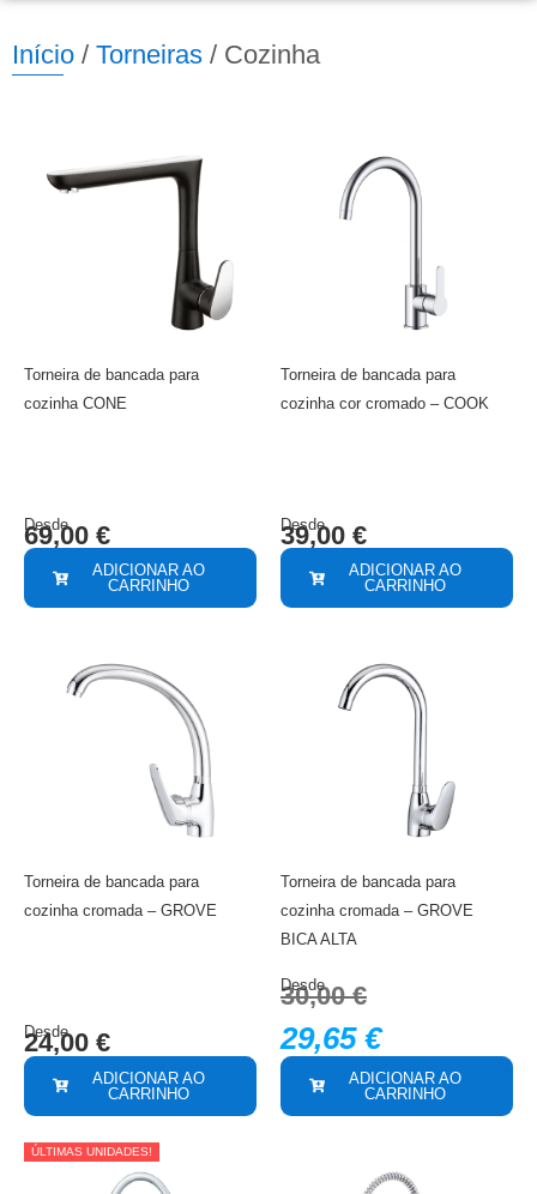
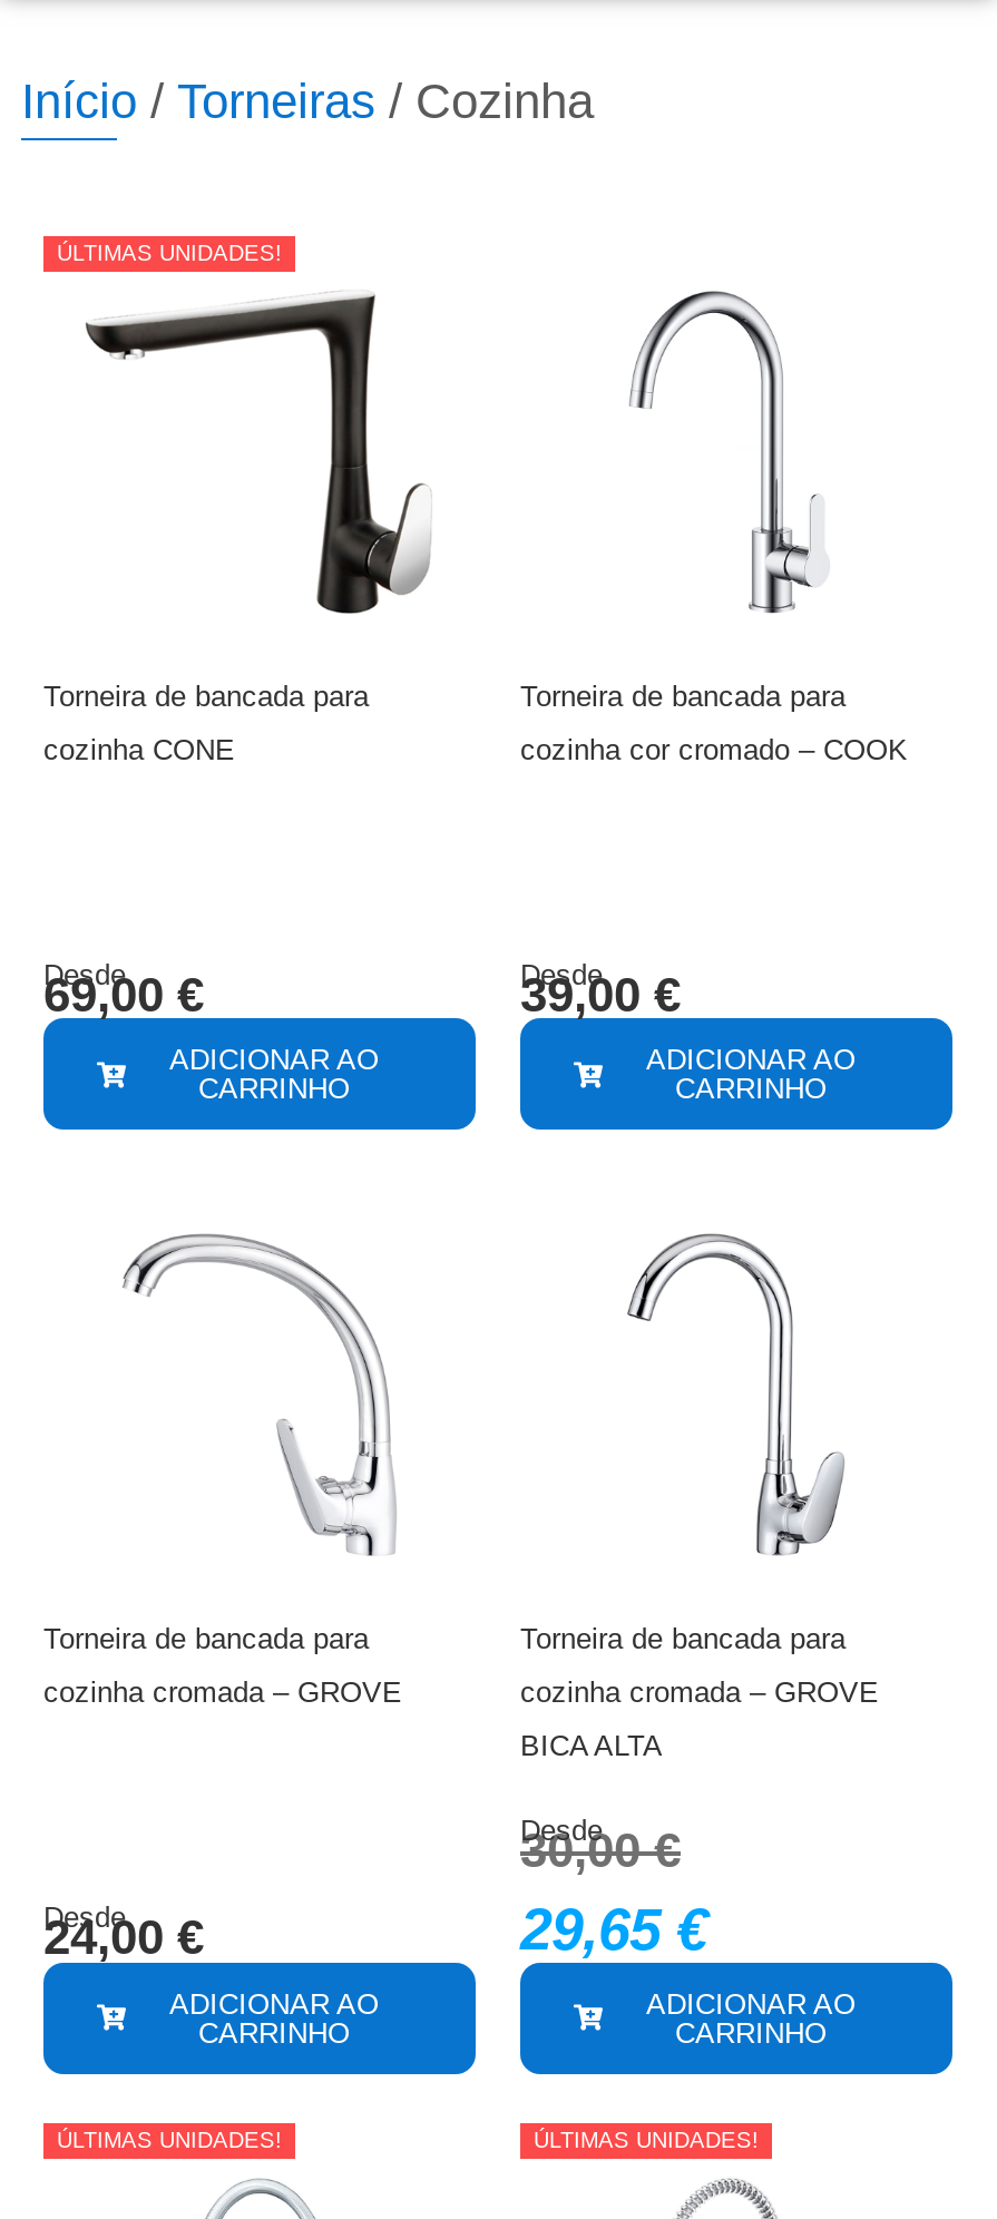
+ ÚLTIMAS UNIDADES!

+ ÚLTIMAS UNIDADES!
